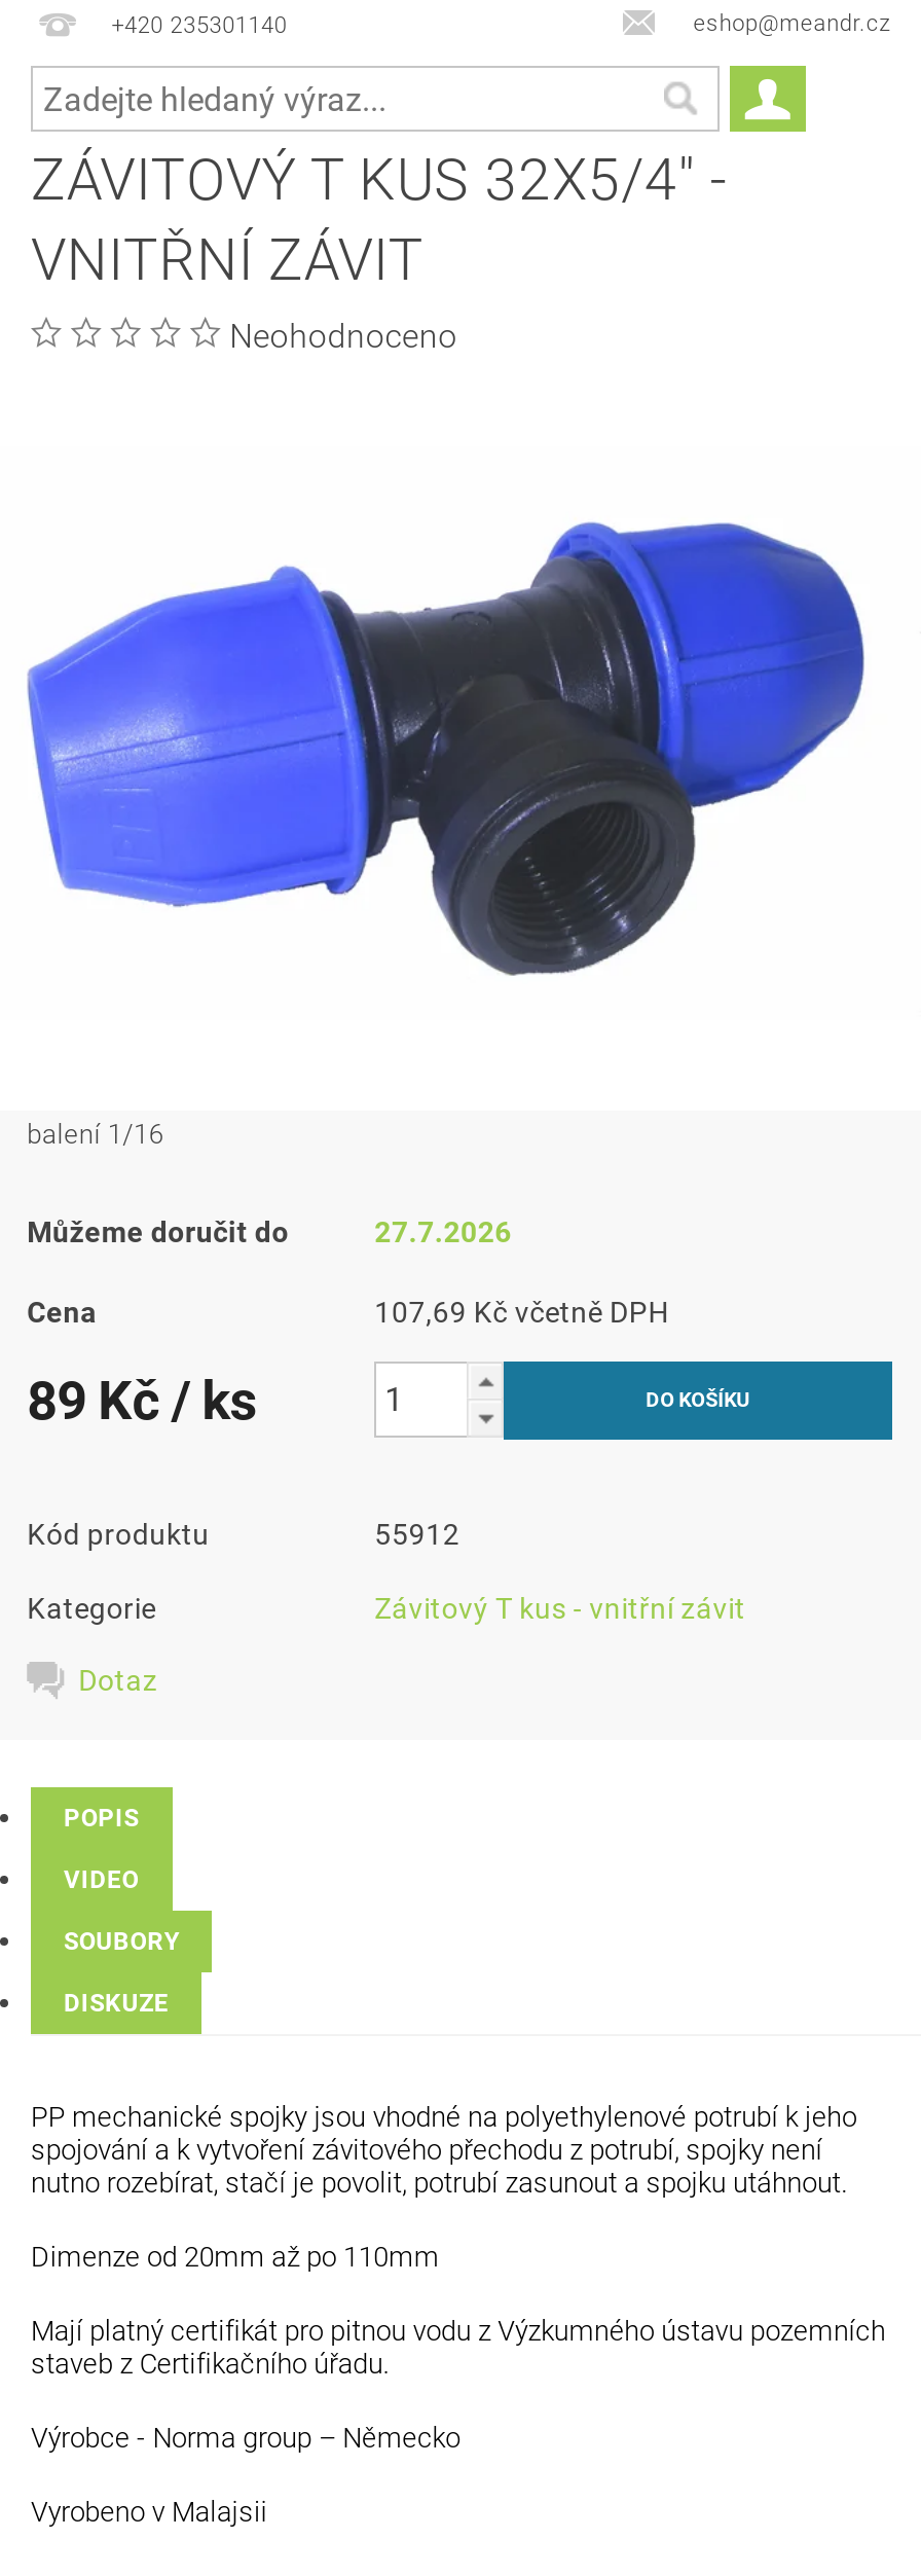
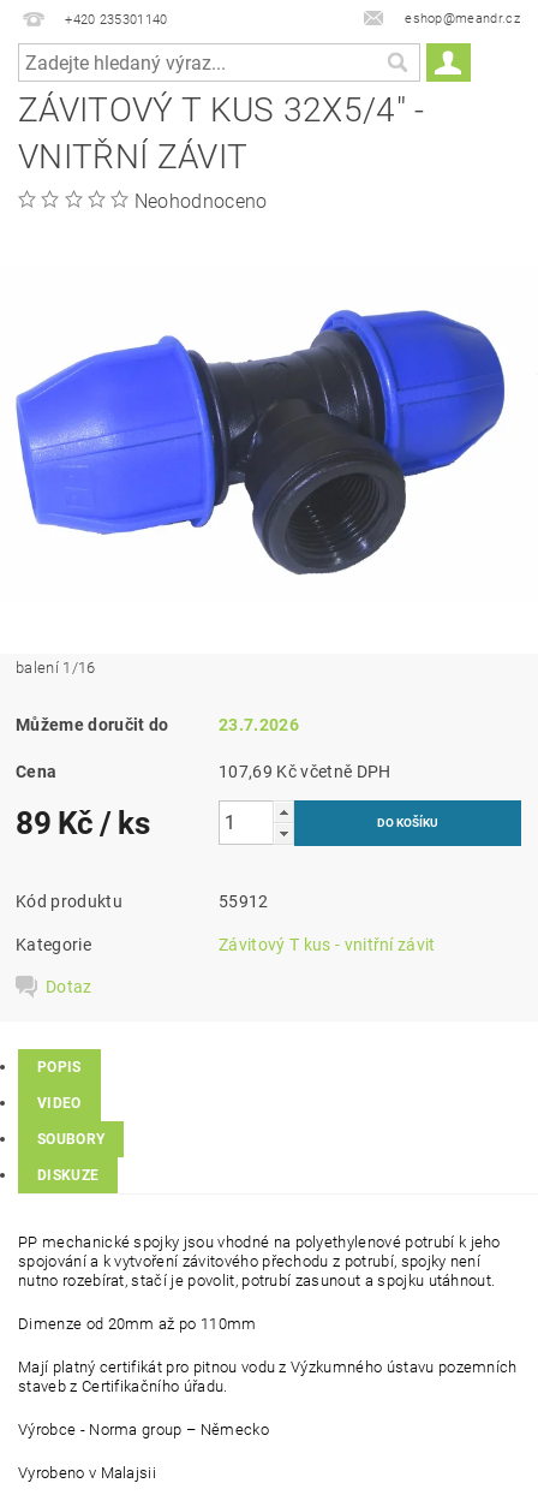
- 27.7.2026
+ 23.7.2026
